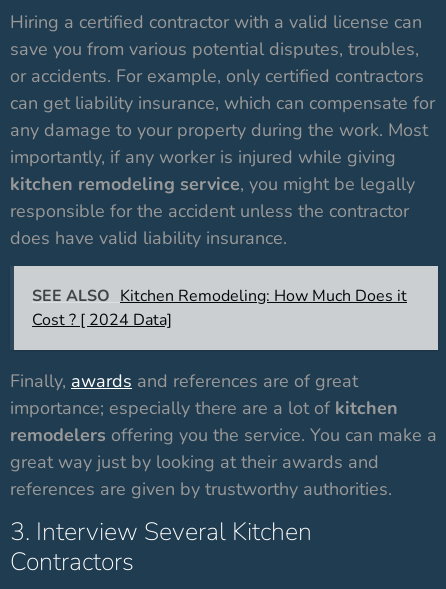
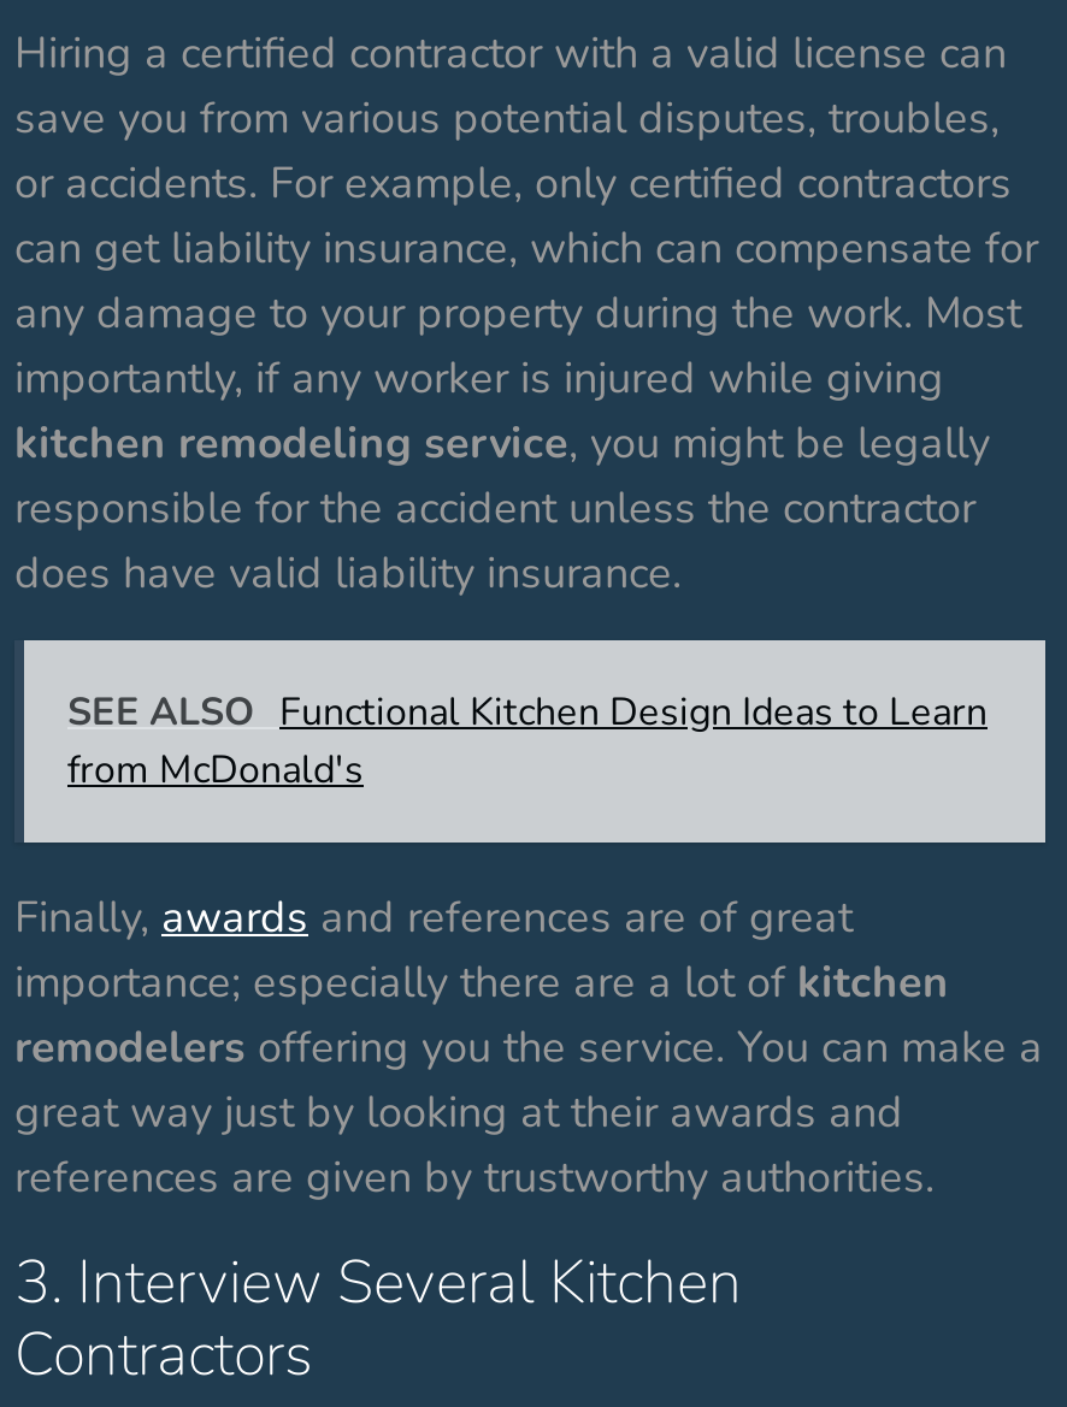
- SEE ALSO Kitchen Remodeling: How Much Does it
- Cost ? [ 2024 Data]
+ SEE ALSO Functional Kitchen Design Ideas to Learn
+ from McDonald's
